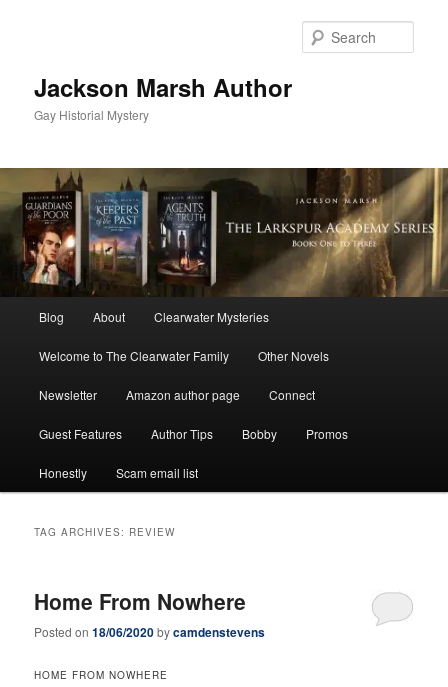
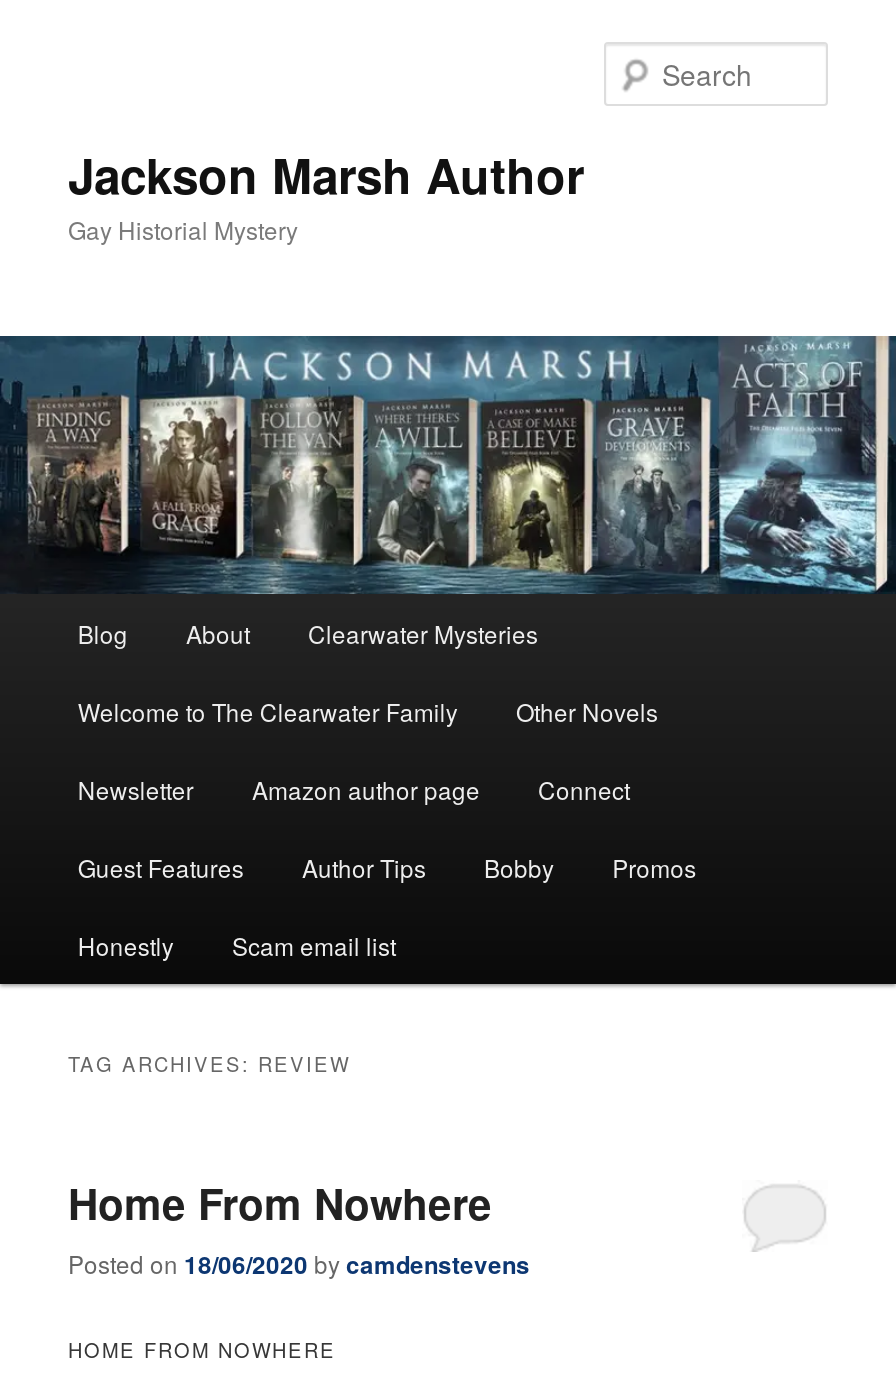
- [image]
+ [image]
